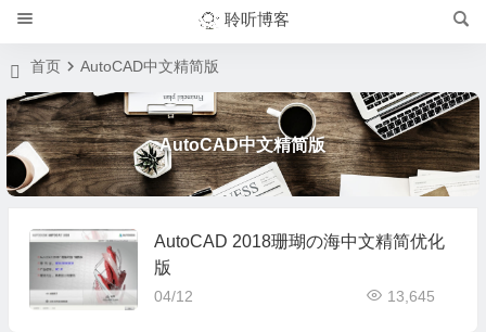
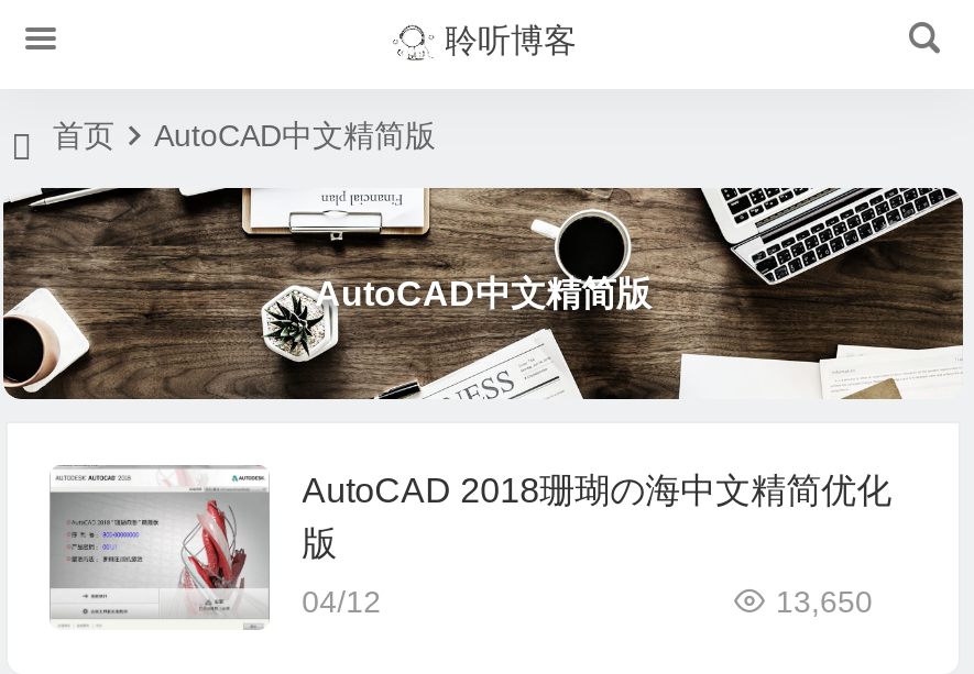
- 13,645
+ 13,650
